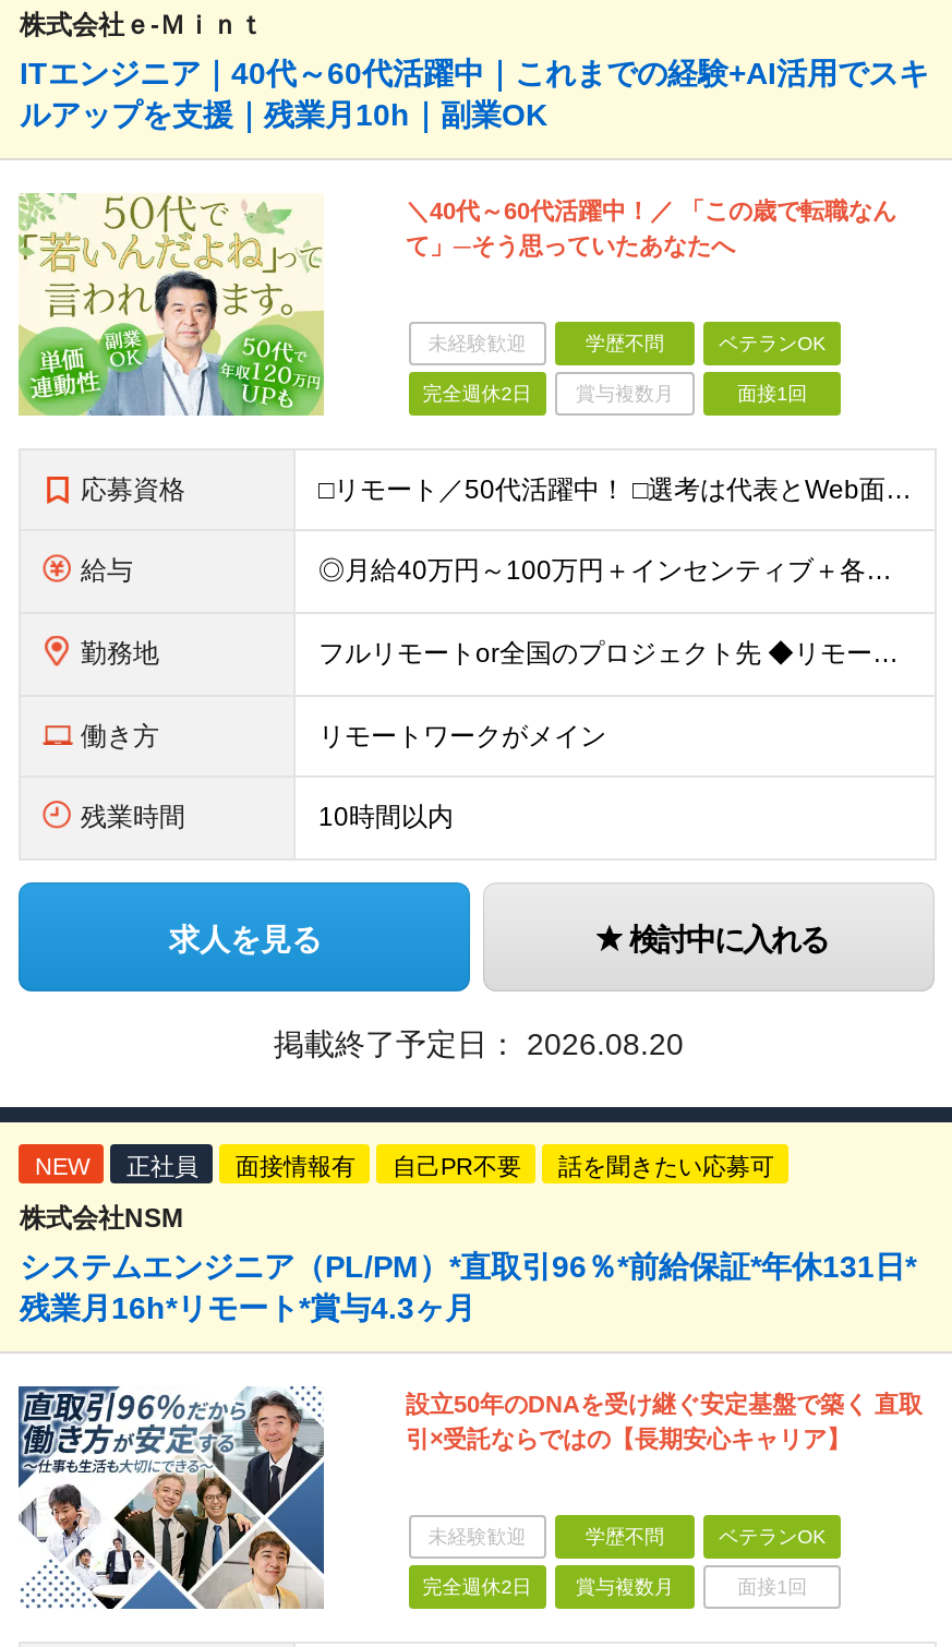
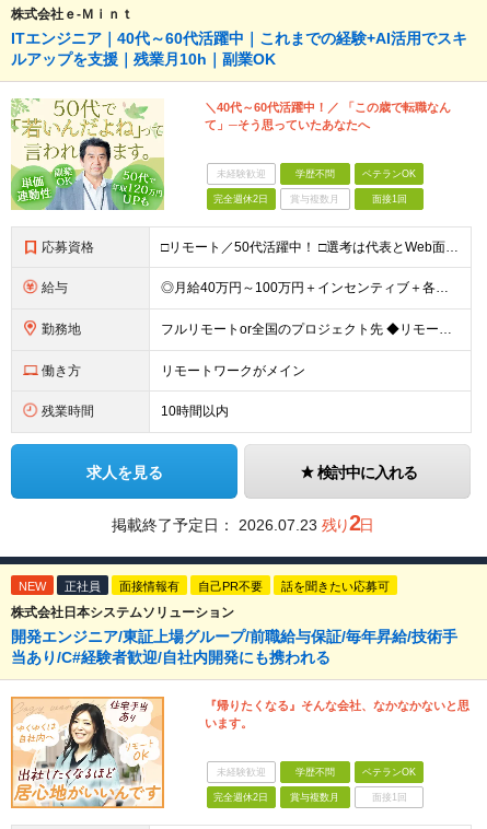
- 掲載終了予定日：2026.08.20
+ 掲載終了予定日：2026.07.23 残り2日

- 株式会社NSM
- システムエンジニア（PL/PM）*直取引96％*前給保証*年休131日*
- 残業月16h*リモート*賞与4.3ヶ月
+ 株式会社日本システムソリューション
+ 開発エンジニア/東証上場グループ/前職給与保証/毎年昇給/技術手
+ 当あり/C#経験者歓迎/自社内開発にも携われる

- [image]
- 設立50年のDNAを受け継ぐ安定基盤で築く 直取
- 引×受託ならではの【長期安心キャリア】
+ [image]
+ 『帰りたくなる』そんな会社、なかなかないと思
+ います。
